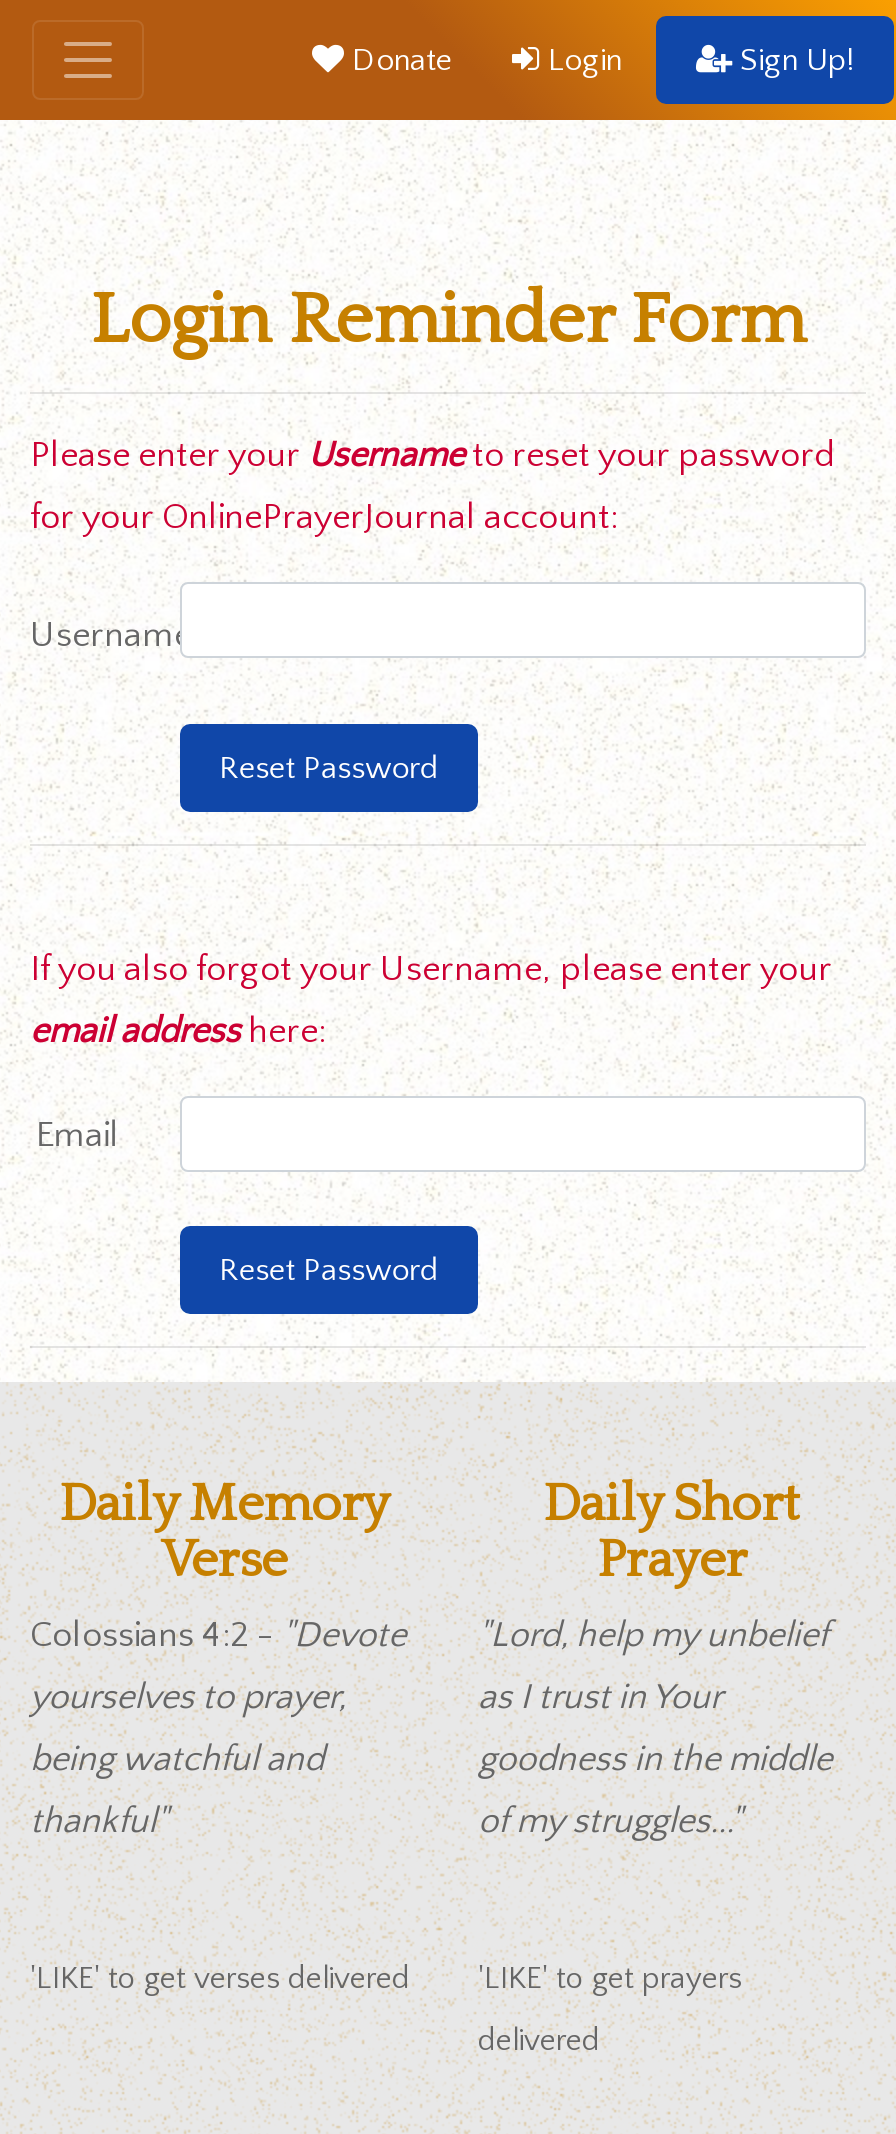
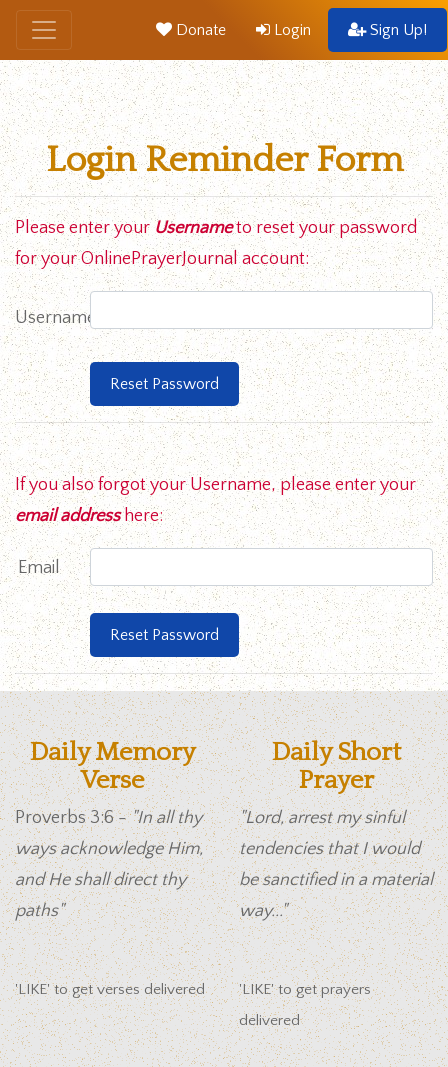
- Colossians 4:2 - "Devote
+ Proverbs 3:6 - "In all thy

- "Lord, help my unbelief
+ "Lord, arrest my sinful

- yourselves to prayer,
+ ways acknowledge Him,

- as I trust in Your
+ tendencies that I would

- being watchful and
+ and He shall direct thy

- goodness in the middle
+ be sanctified in a material

- thankful"
+ paths"

- of my struggles..."
+ way..."
